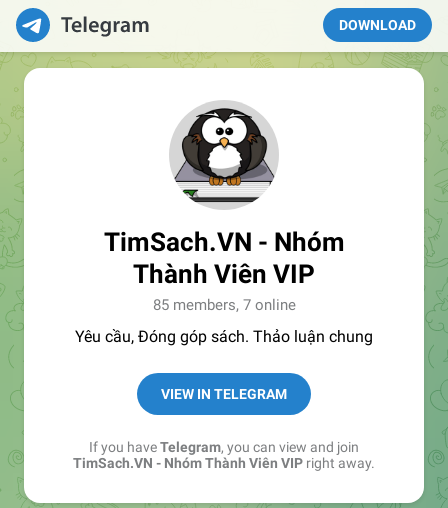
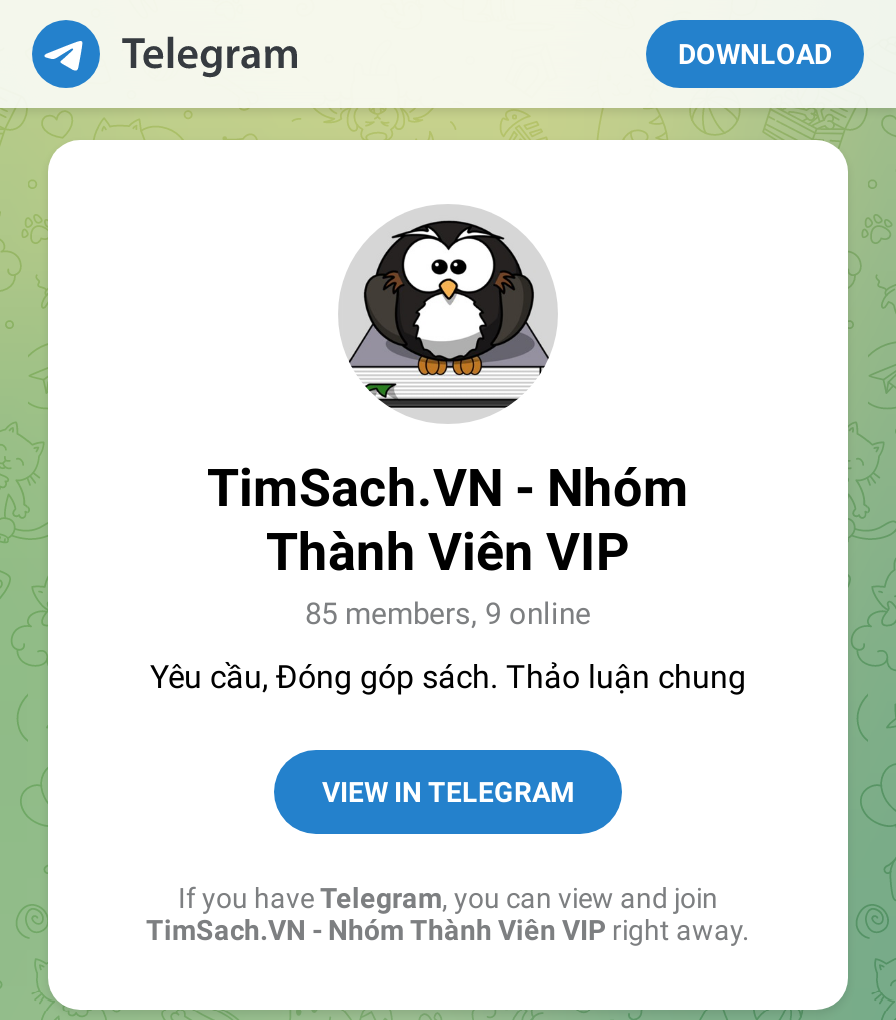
- 85 members, 7 online
+ 85 members, 9 online
